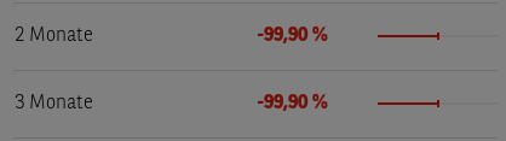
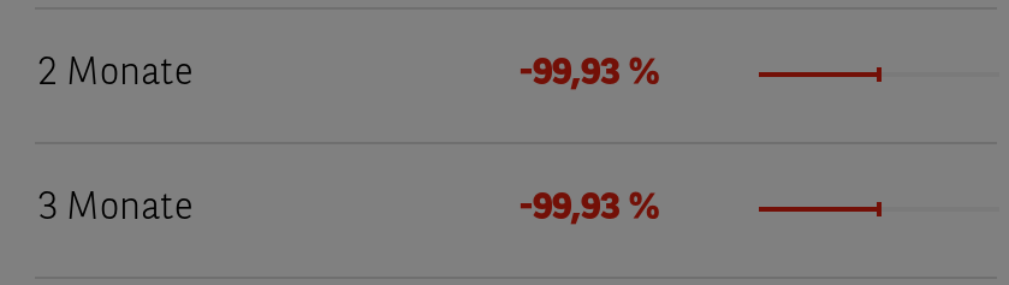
- -99,90 %
+ -99,93 %

- -99,90 %
+ -99,93 %
